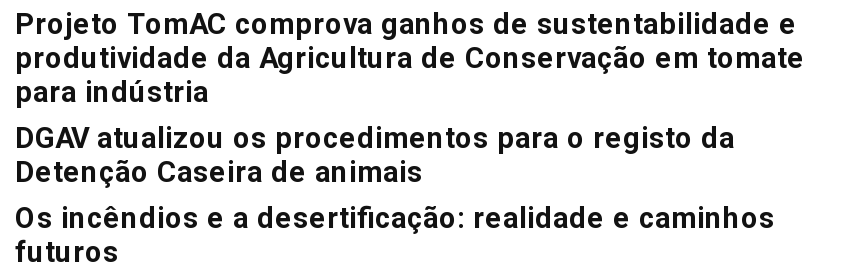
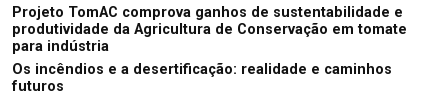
- DGAV atualizou os procedimentos para o registo da
- Detenção Caseira de animais
